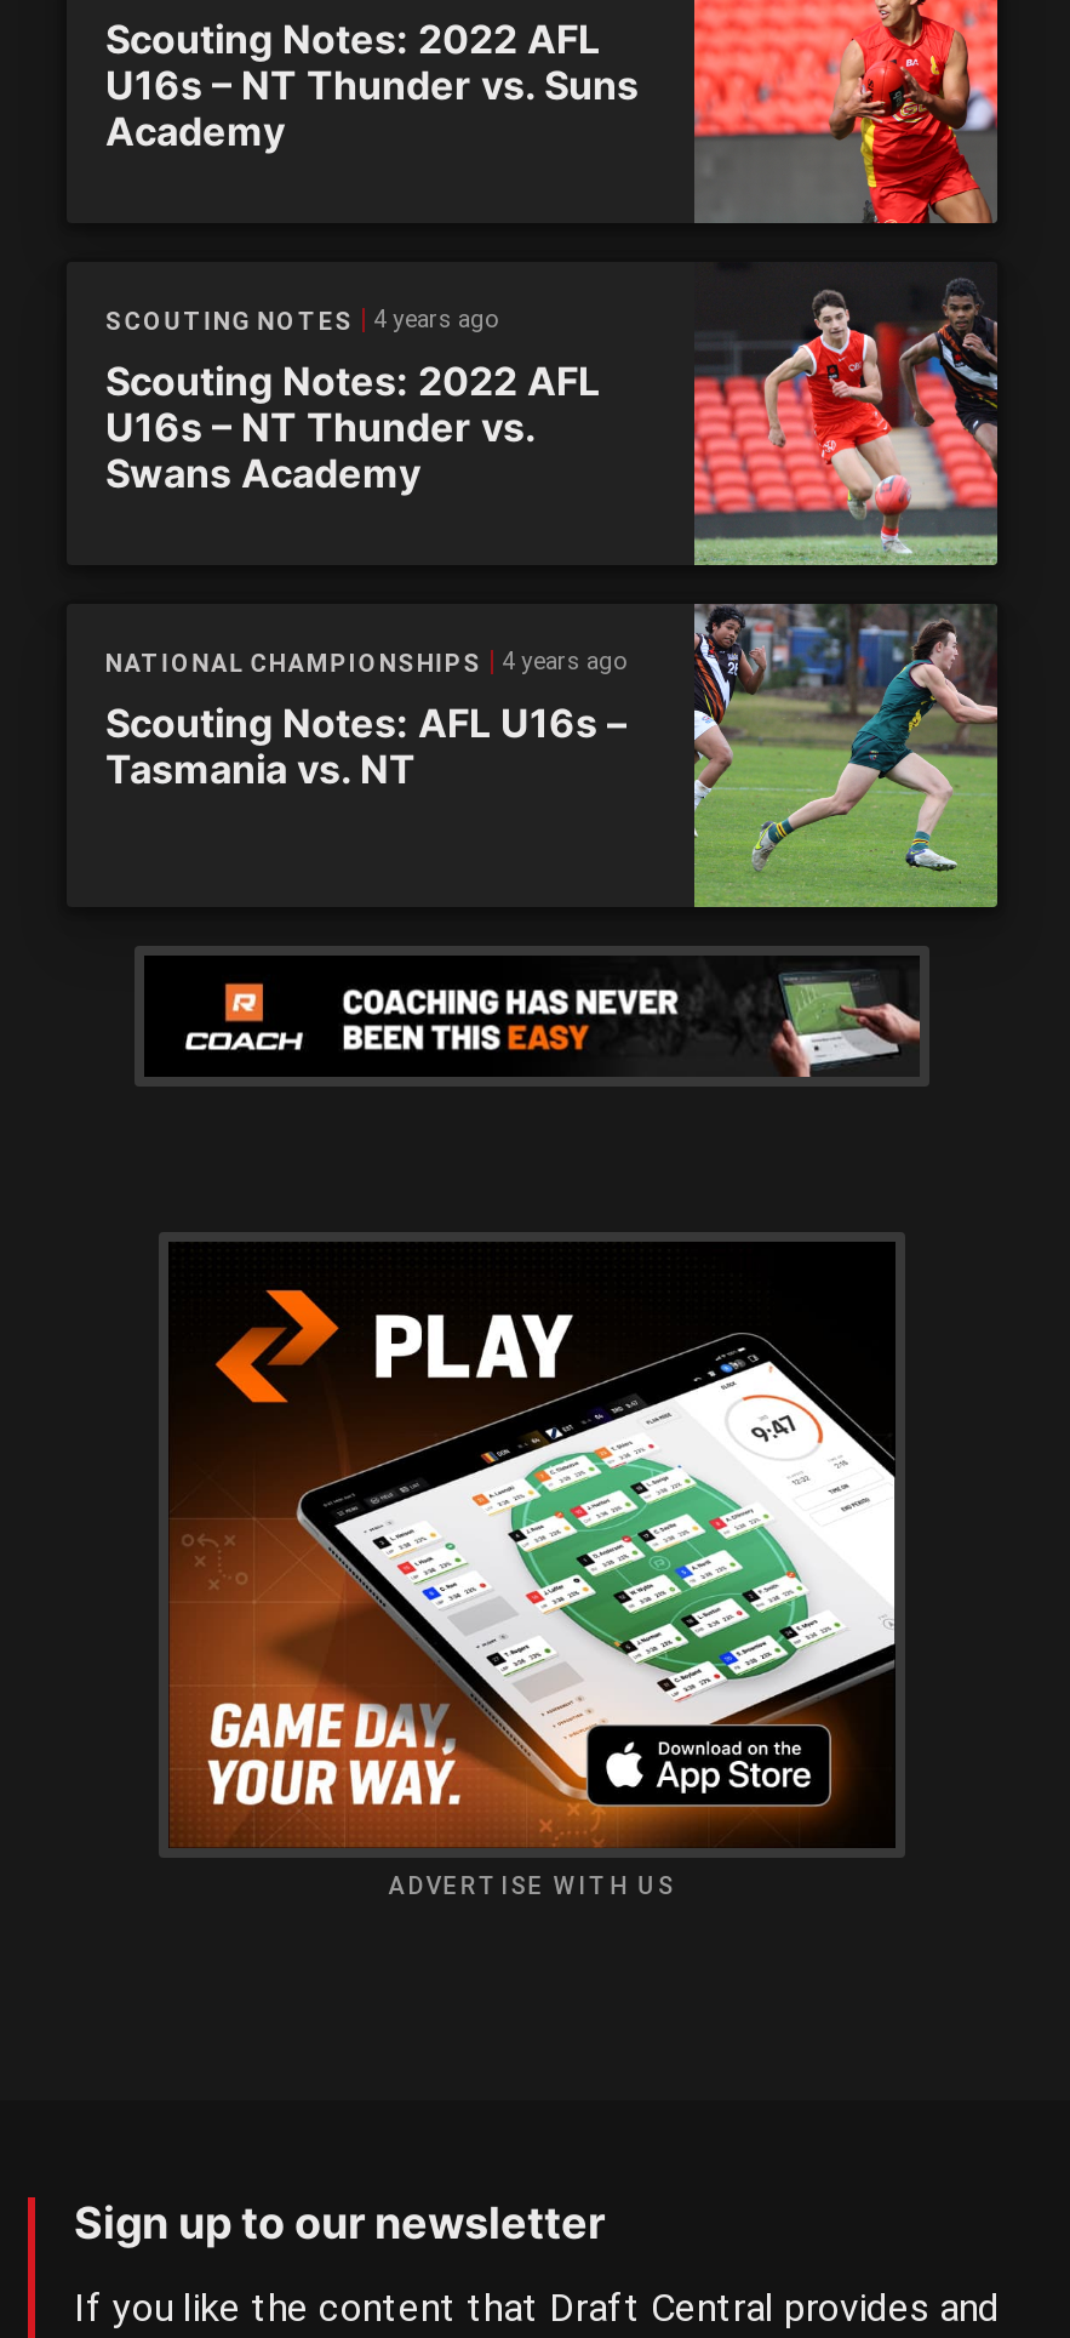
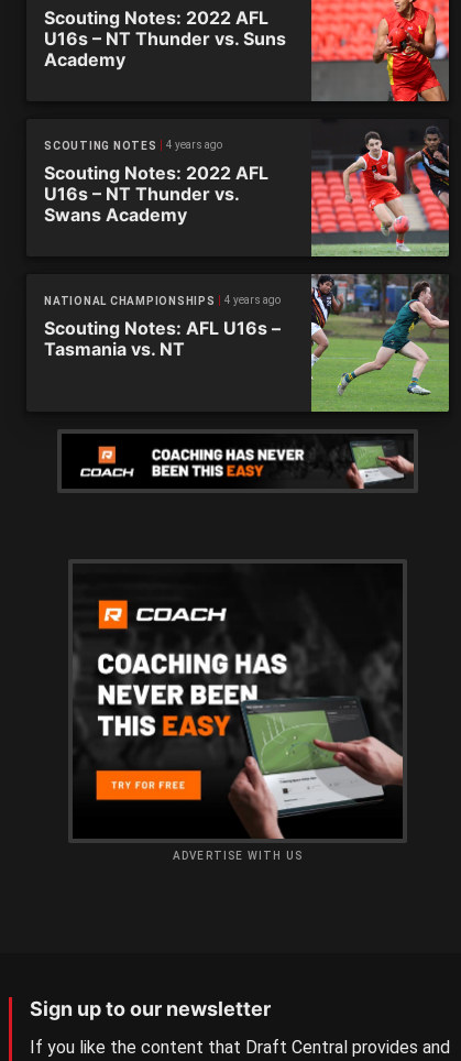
- [image]
+ [image]
